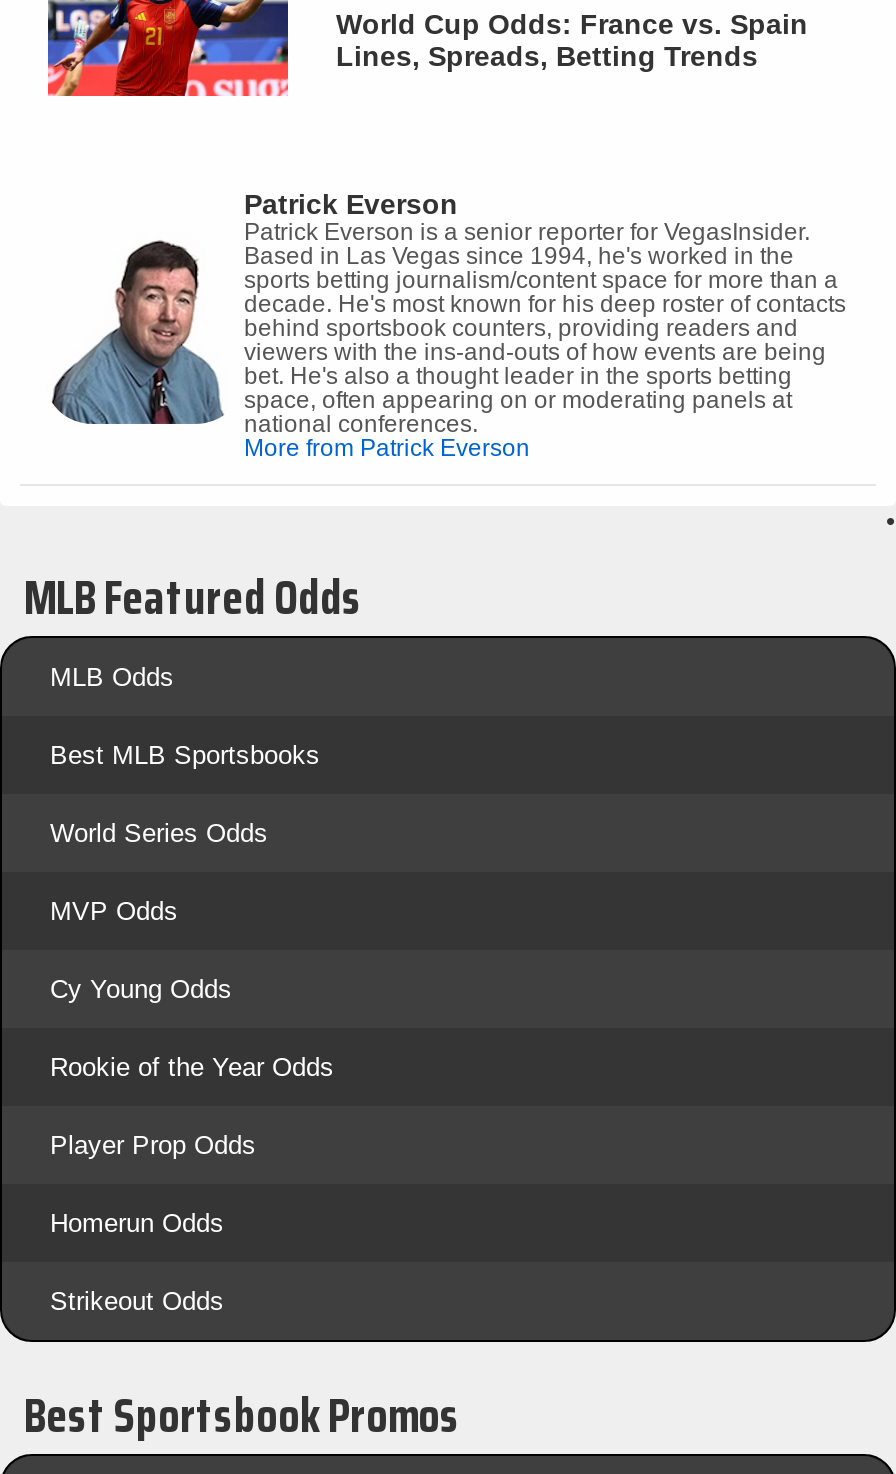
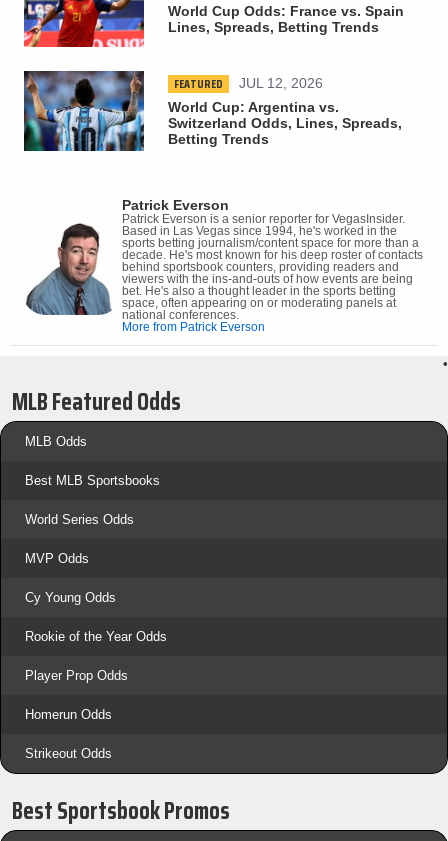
+ [image]
+ FEATURED
+ JUL 12, 2026
+ World Cup: Argentina vs.
+ Switzerland Odds, Lines, Spreads,
+ Betting Trends
